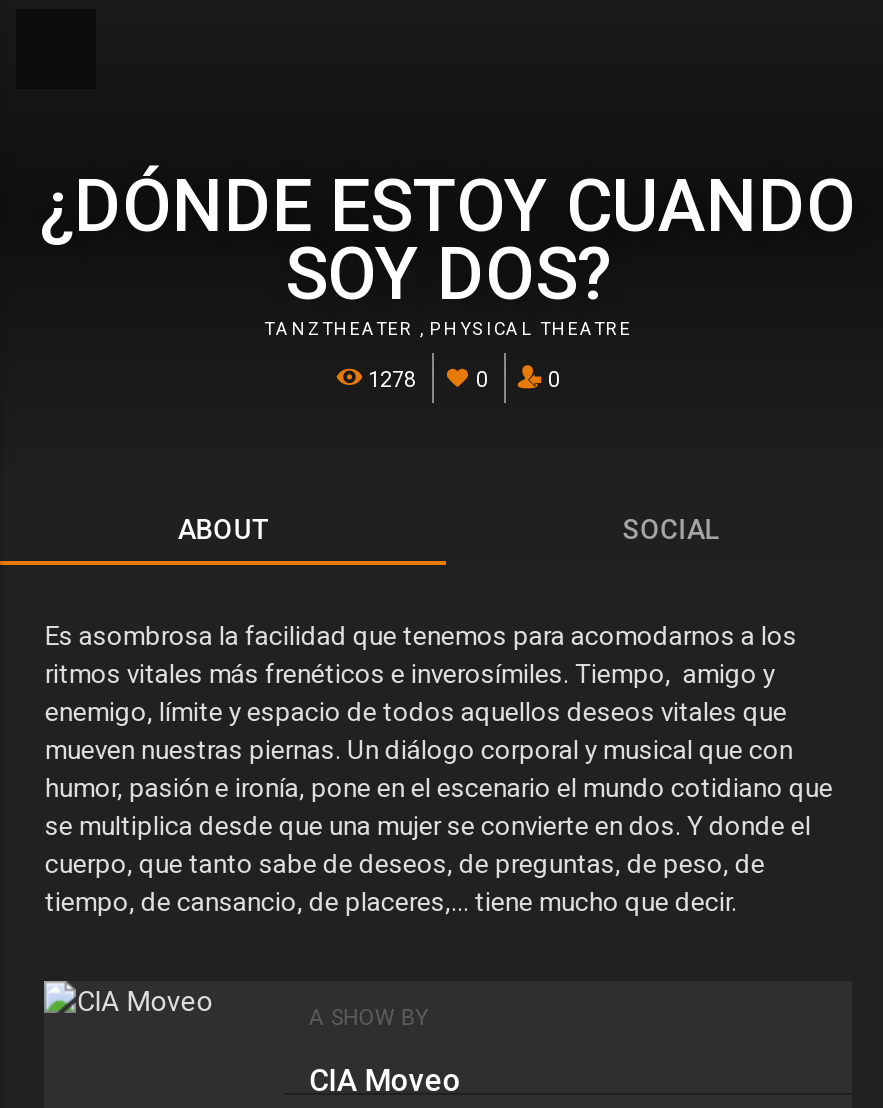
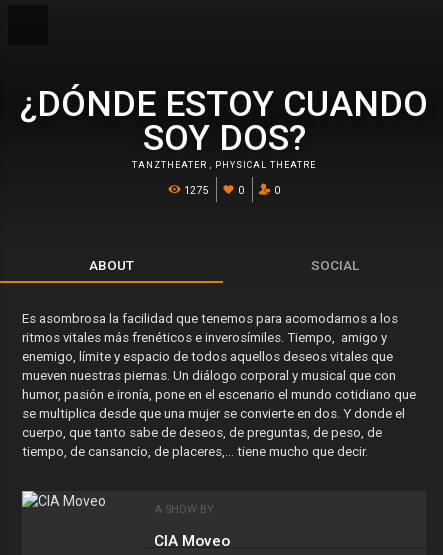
- 1278
+ 1275
